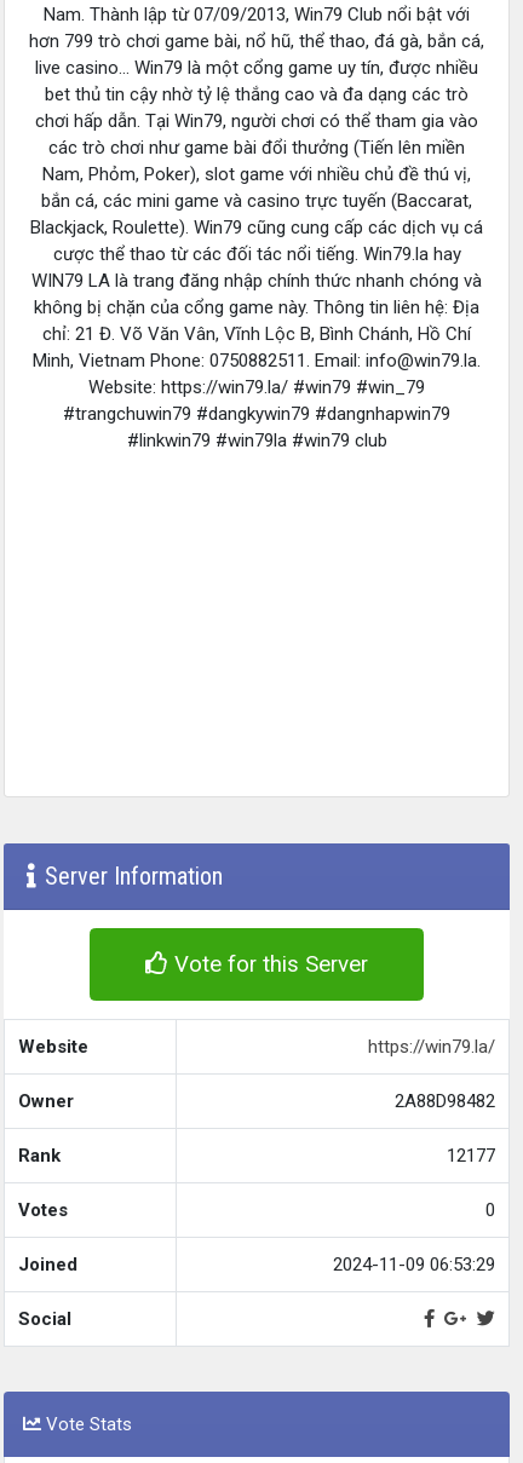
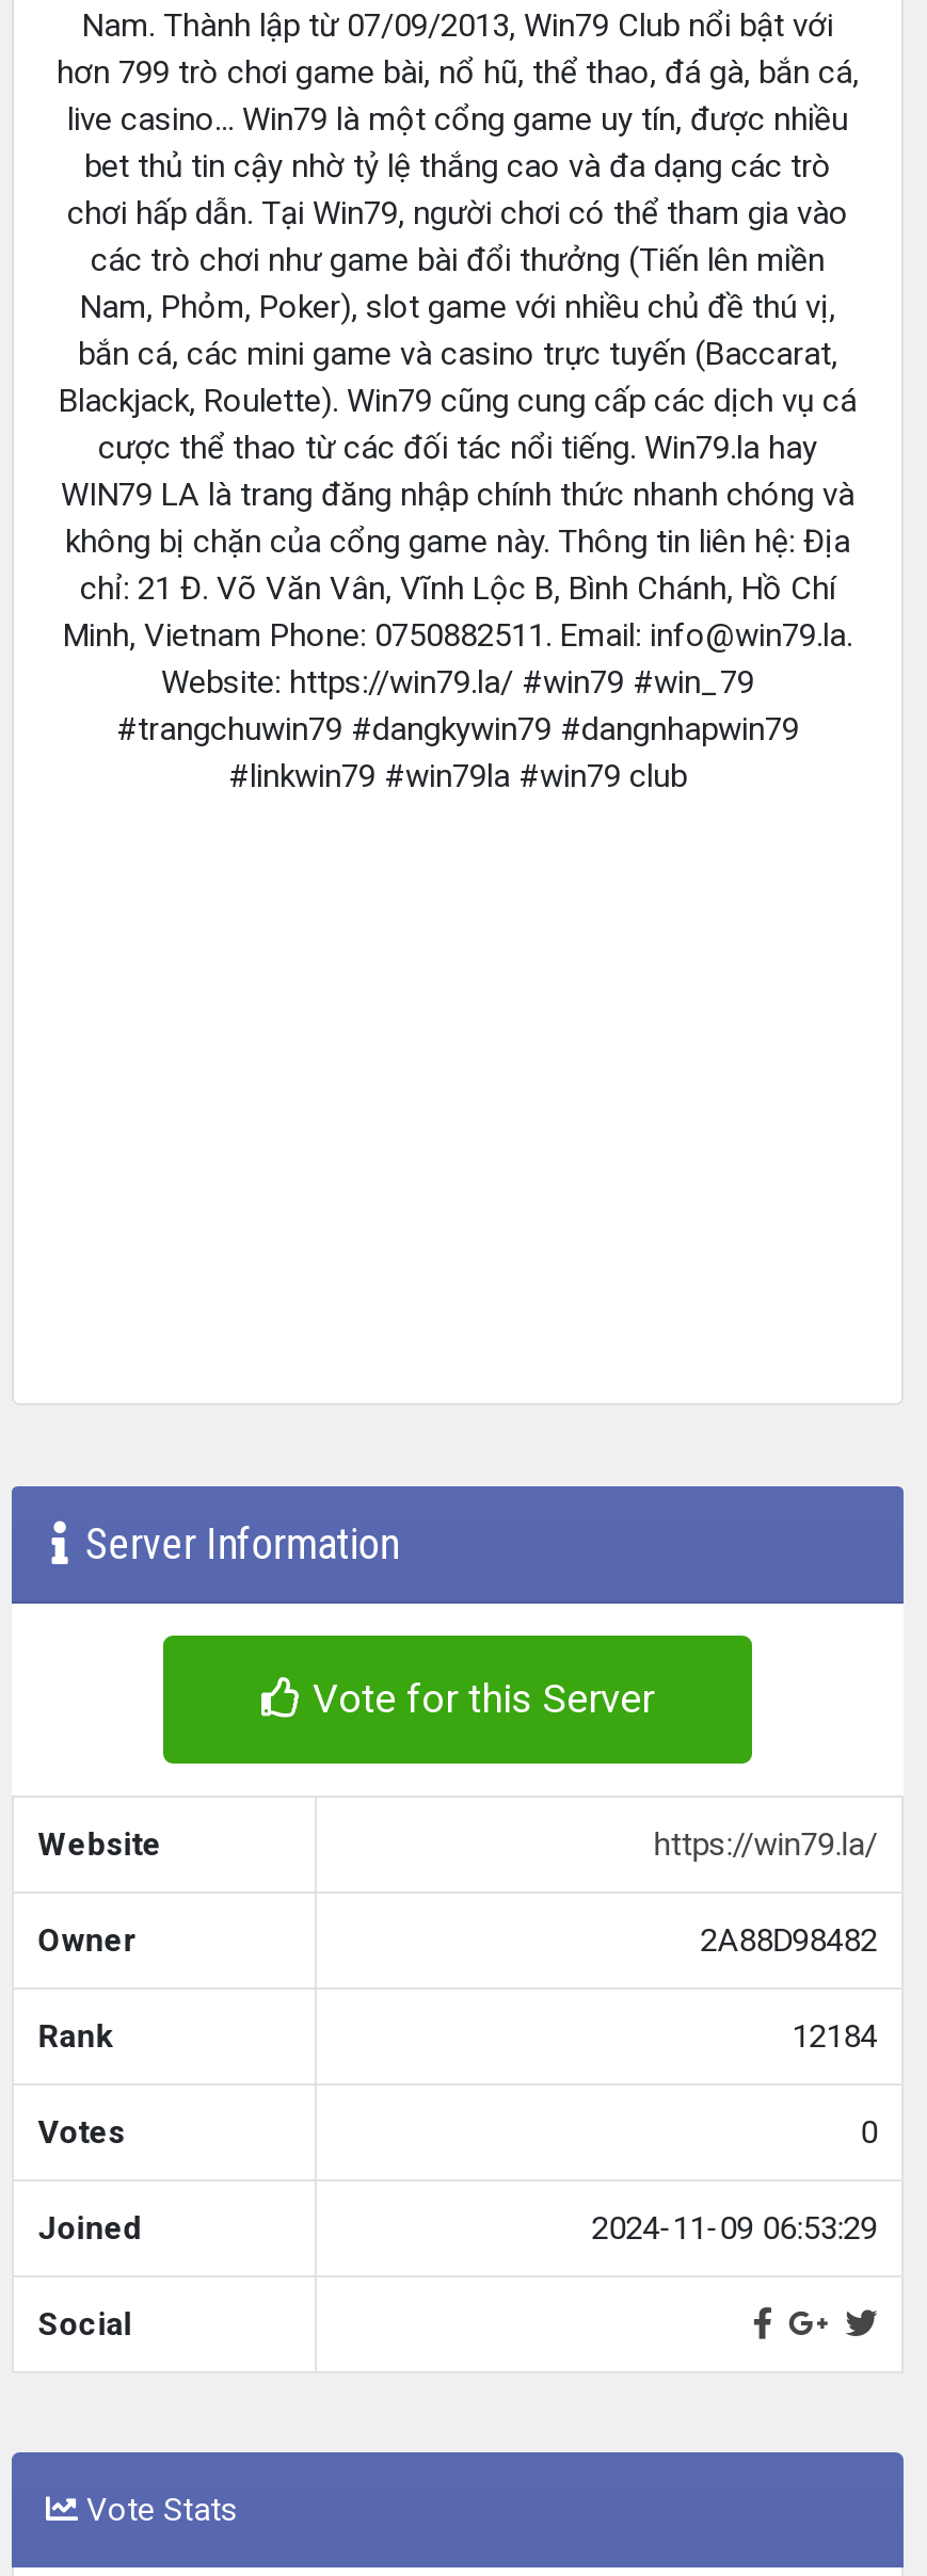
- 12177
+ 12184
